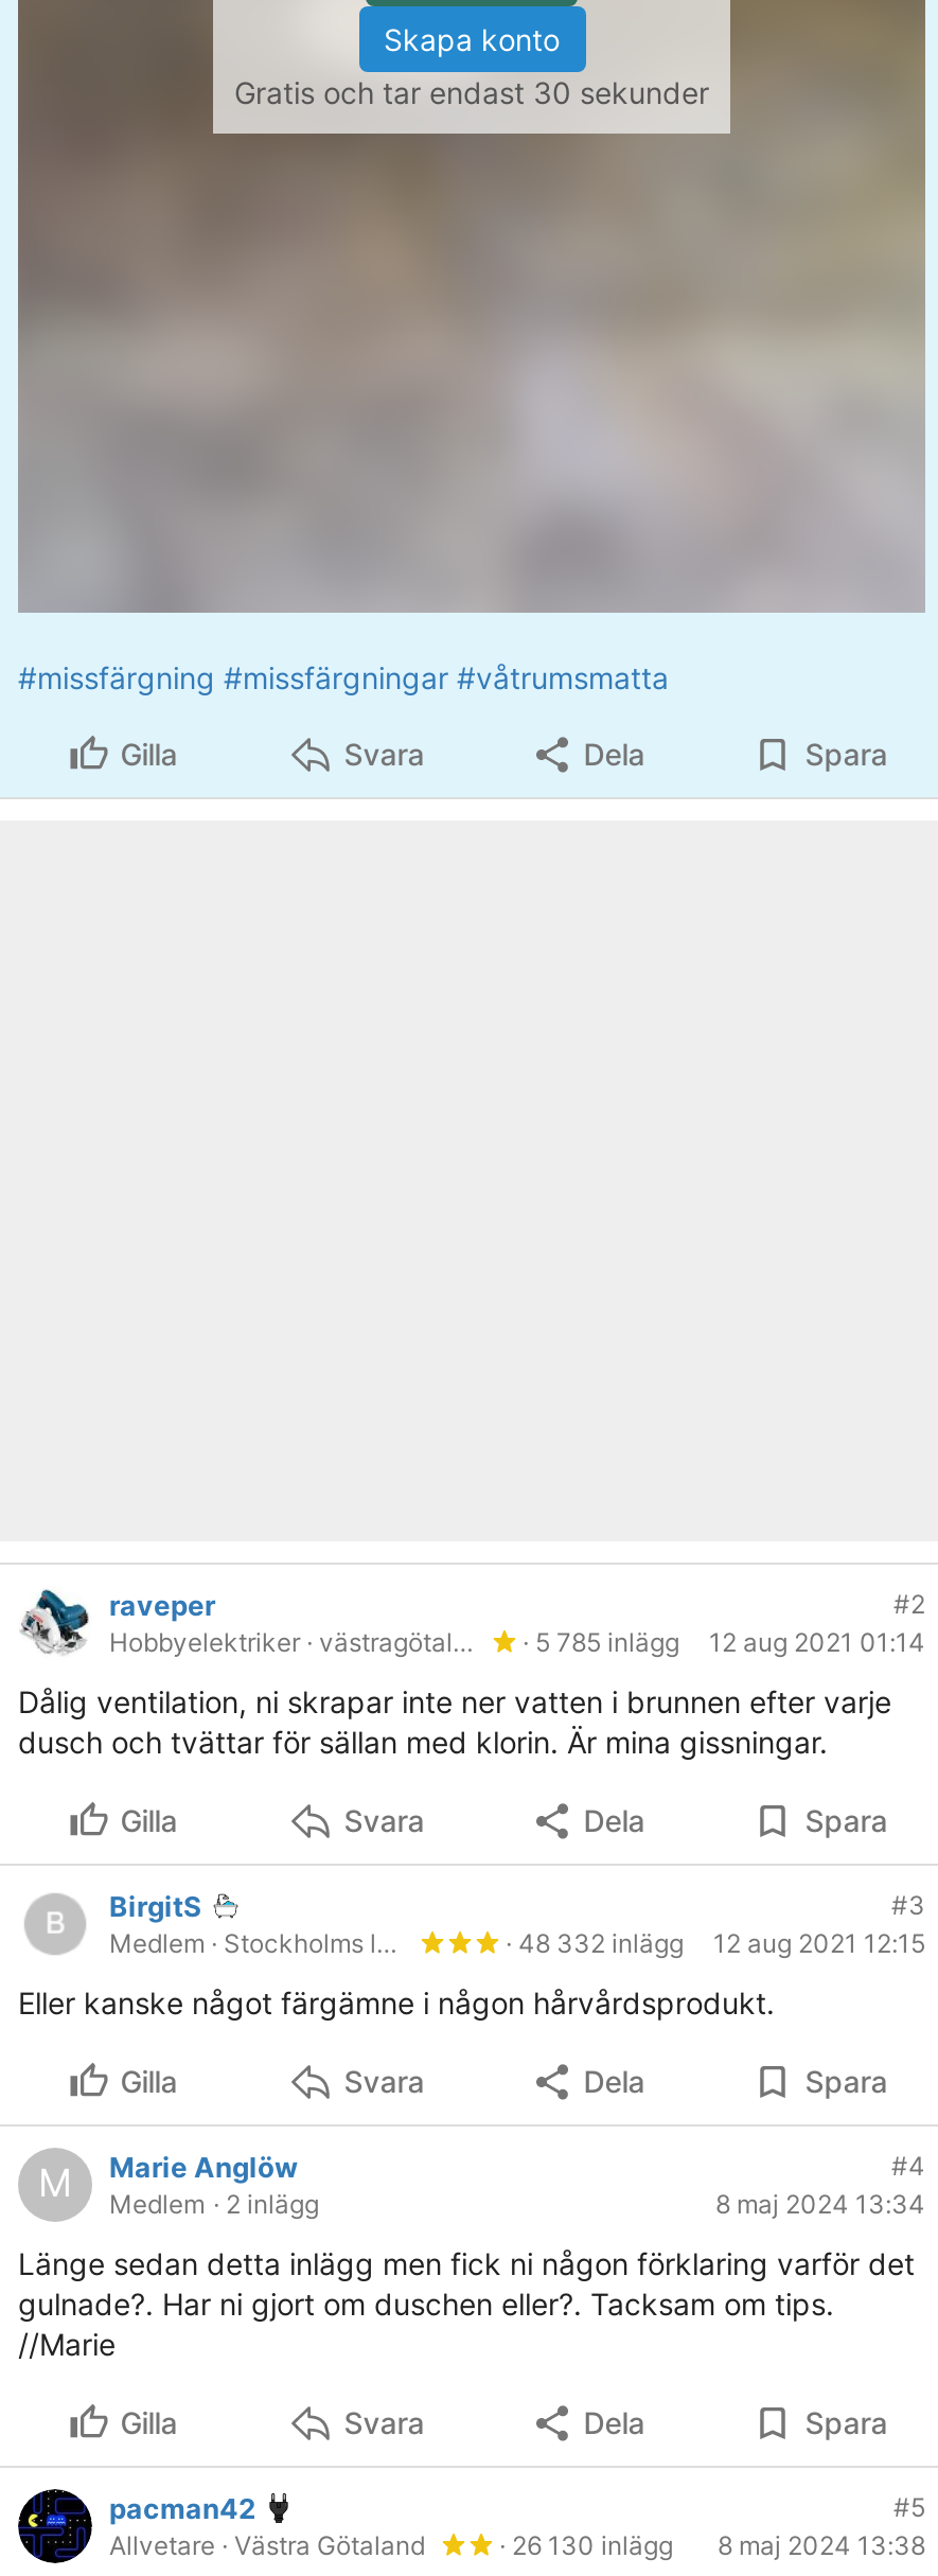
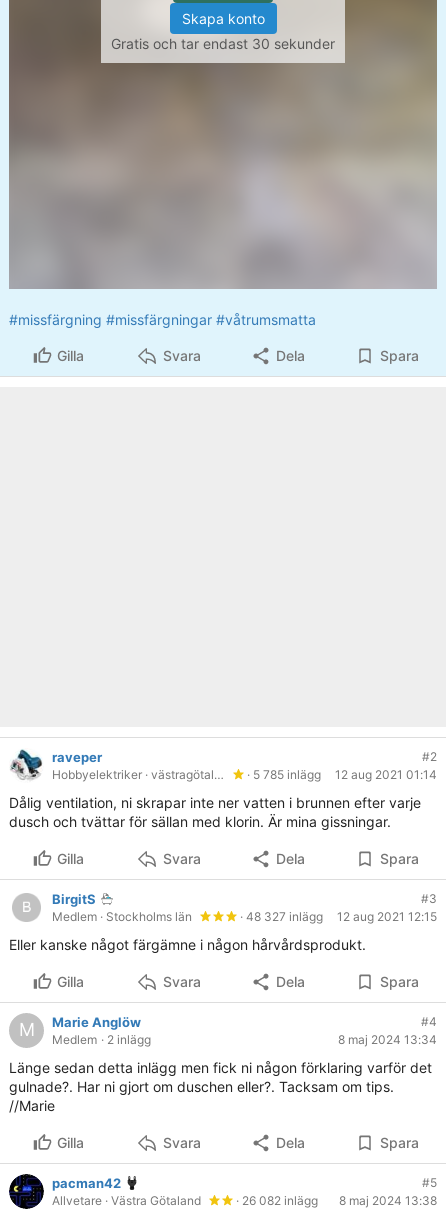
- · 48 332 inlägg 12 aug 2021 12:15
+ · 48 327 inlägg 12 aug 2021 12:15

- · 26 130 inlägg 8 maj 2024 13:38
+ · 26 082 inlägg 8 maj 2024 13:38
